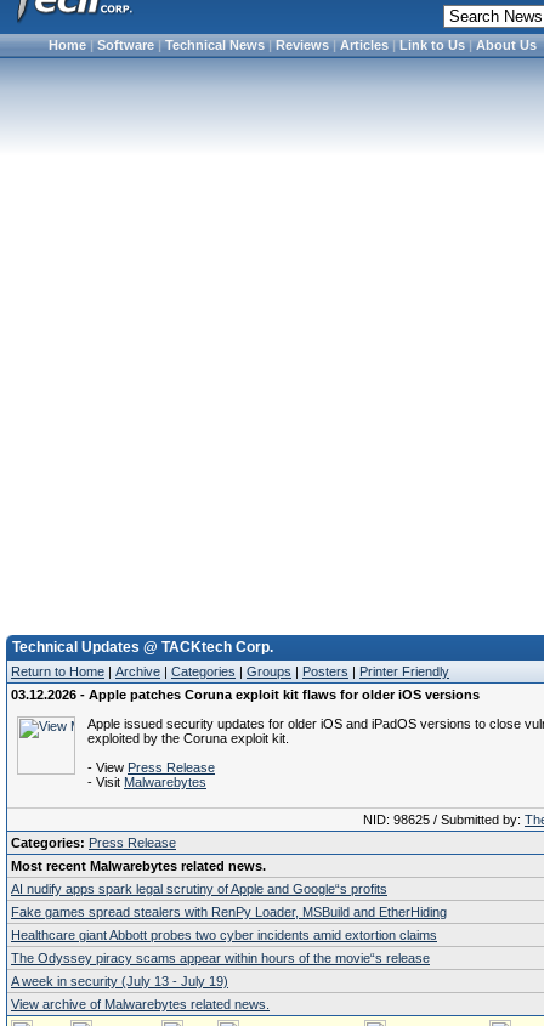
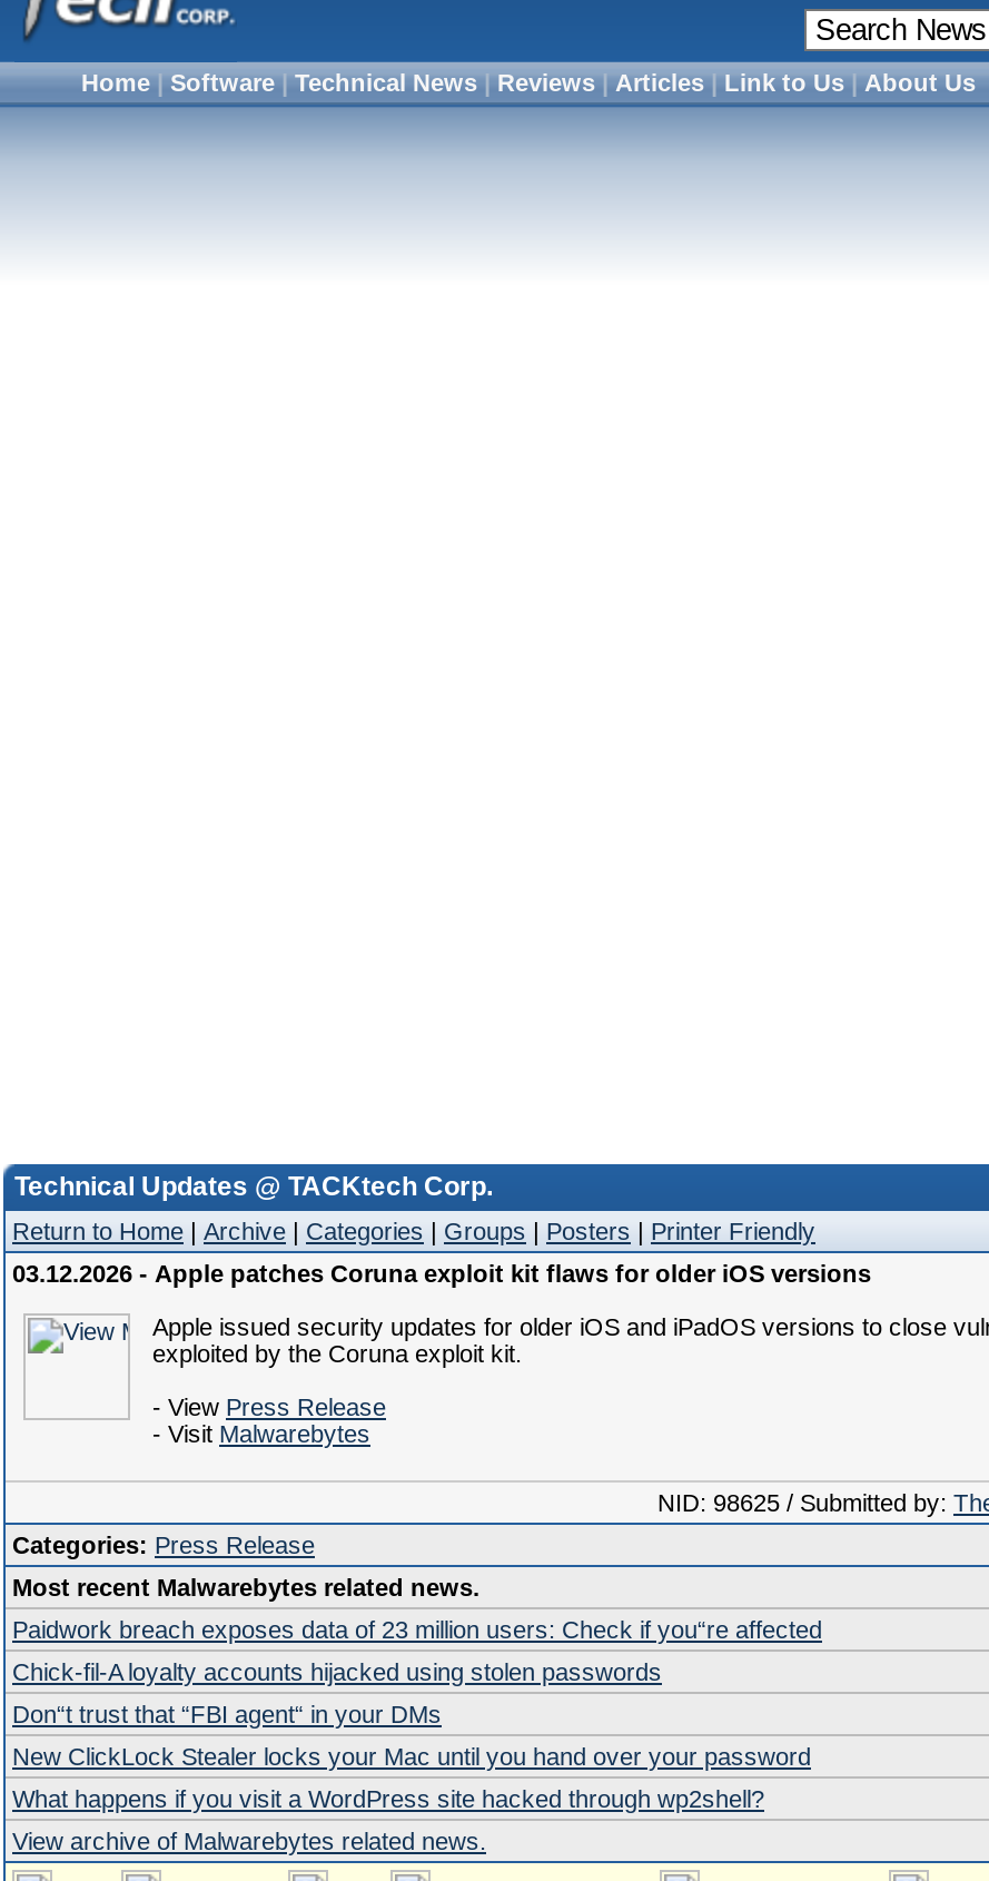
- AI nudify apps spark legal scrutiny of Apple and Google“s profits
+ Paidwork breach exposes data of 23 million users: Check if you“re affected

- Fake games spread stealers with RenPy Loader, MSBuild and EtherHiding
+ Chick-fil-A loyalty accounts hijacked using stolen passwords

- Healthcare giant Abbott probes two cyber incidents amid extortion claims
+ Don“t trust that “FBI agent“ in your DMs

- The Odyssey piracy scams appear within hours of the movie“s release
+ New ClickLock Stealer locks your Mac until you hand over your password

- A week in security (July 13 - July 19)
+ What happens if you visit a WordPress site hacked through wp2shell?
